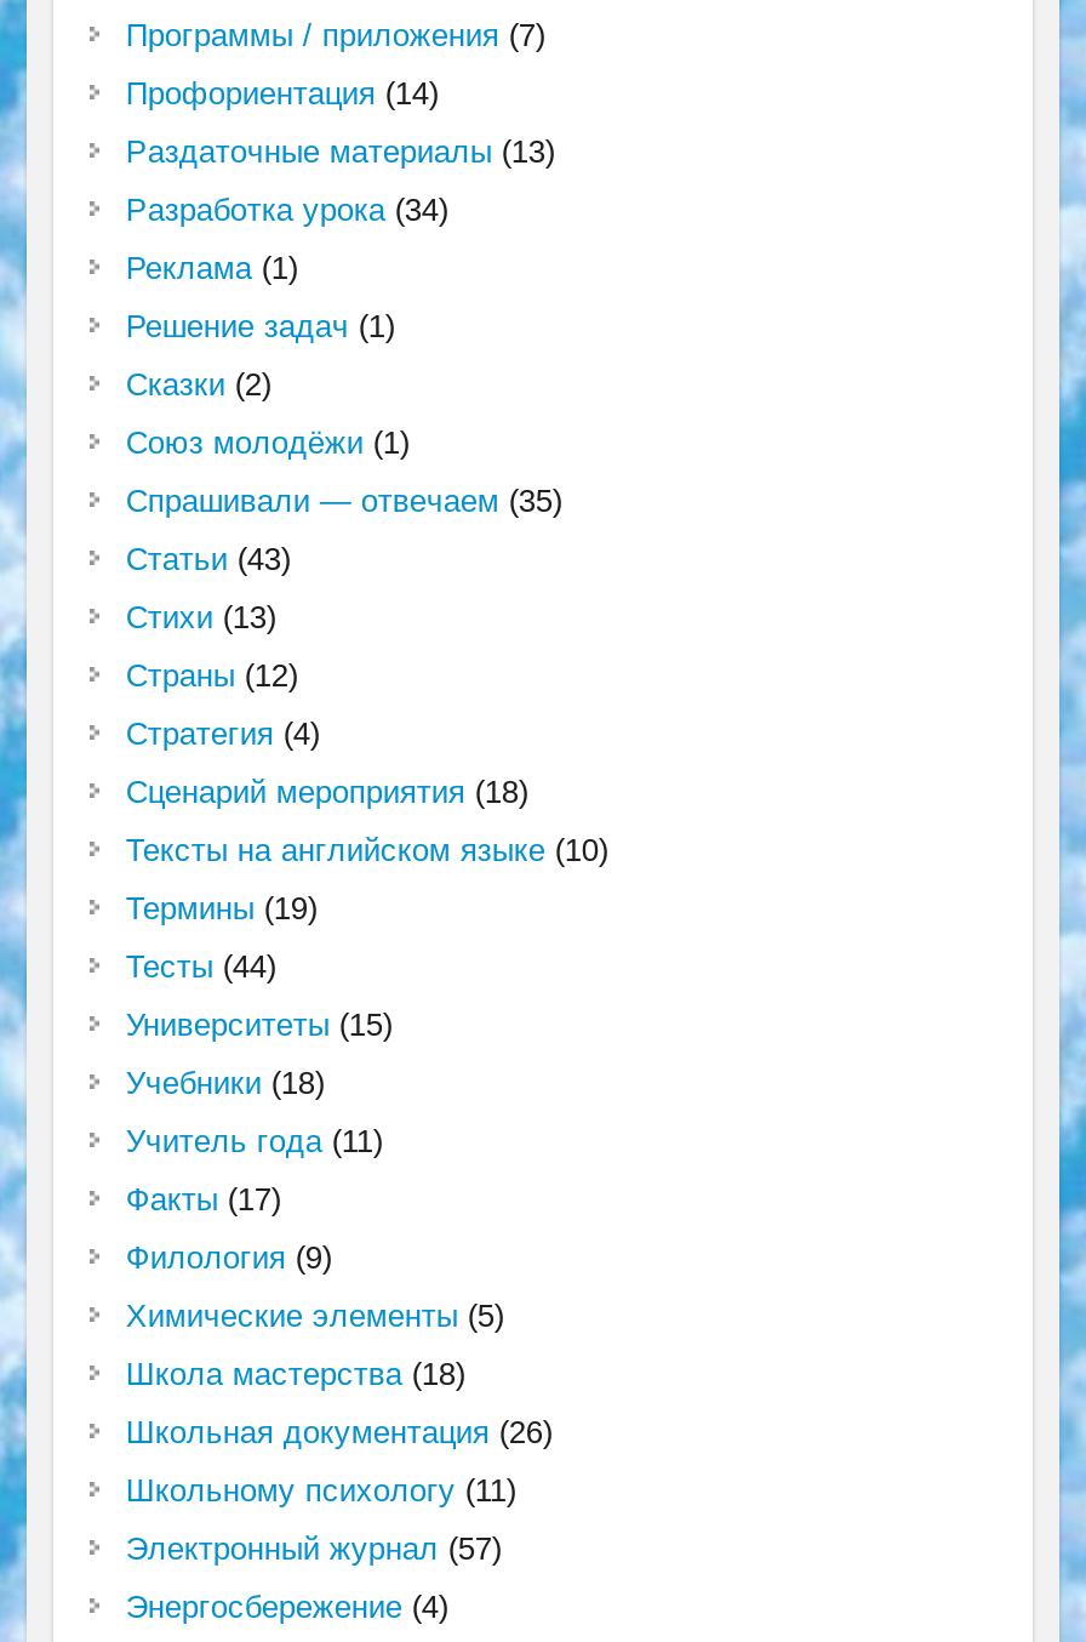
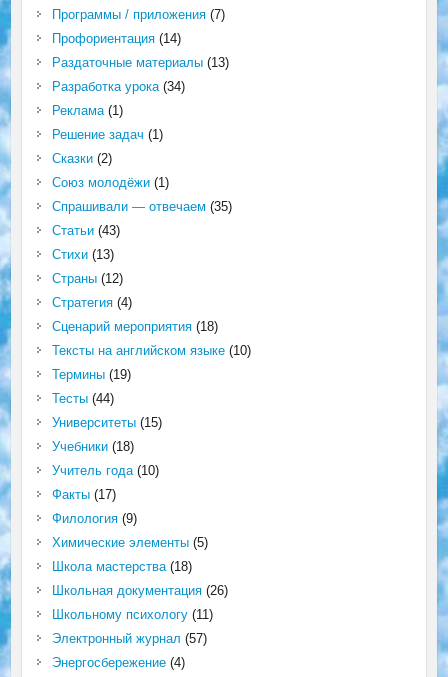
- Учитель года (11)
+ Учитель года (10)
